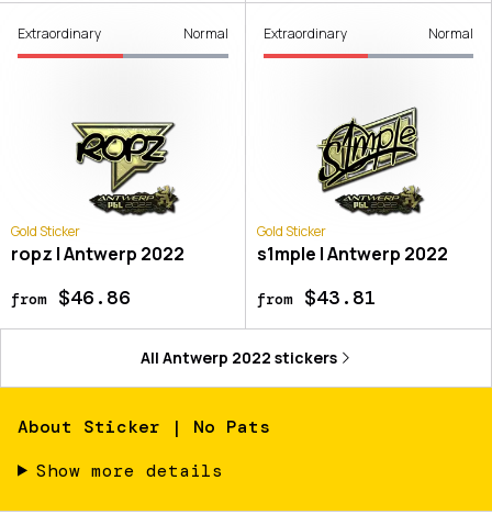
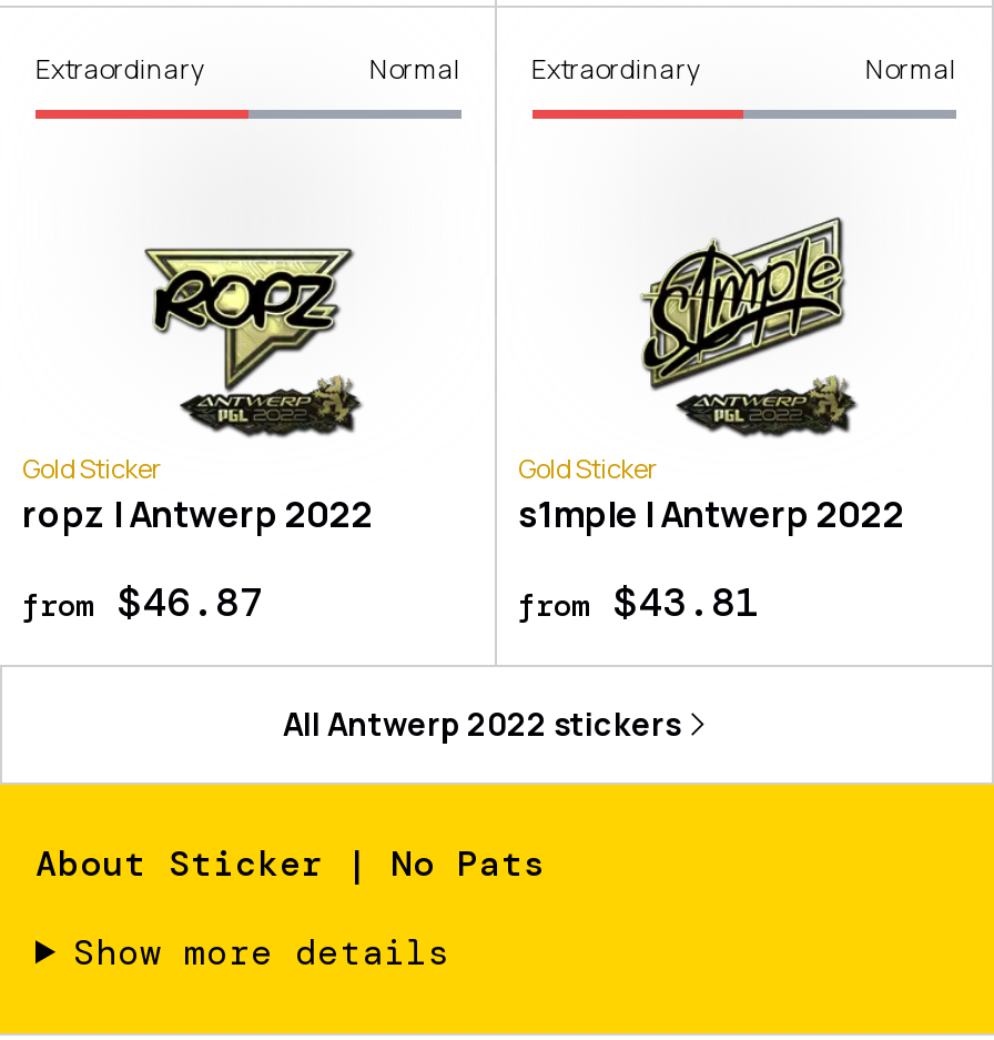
- from $46.86
+ from $46.87
